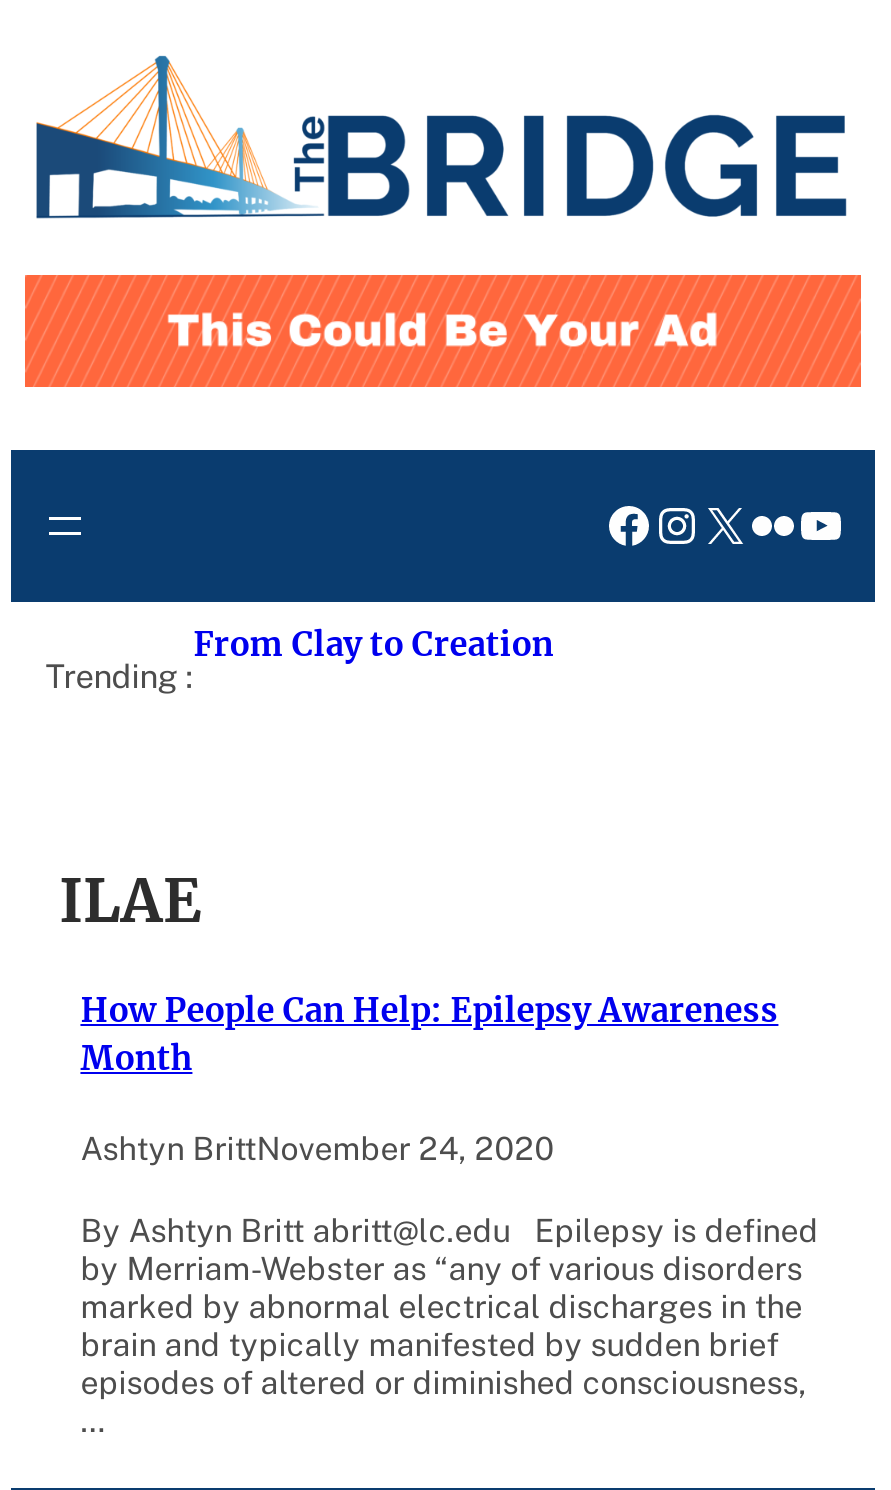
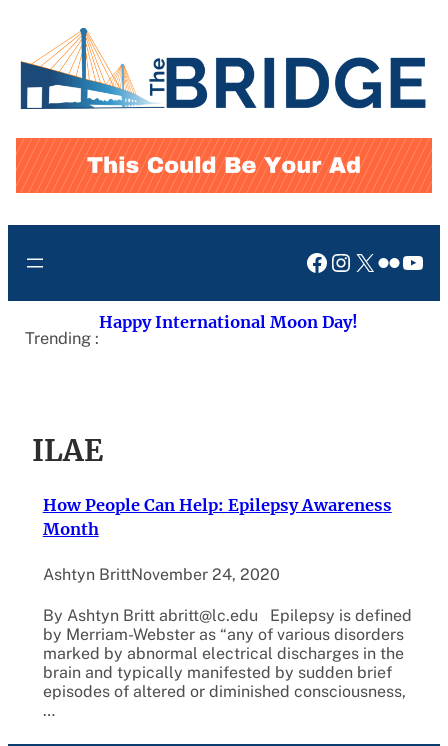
- From Clay to Creation
+ Happy International Moon Day!
